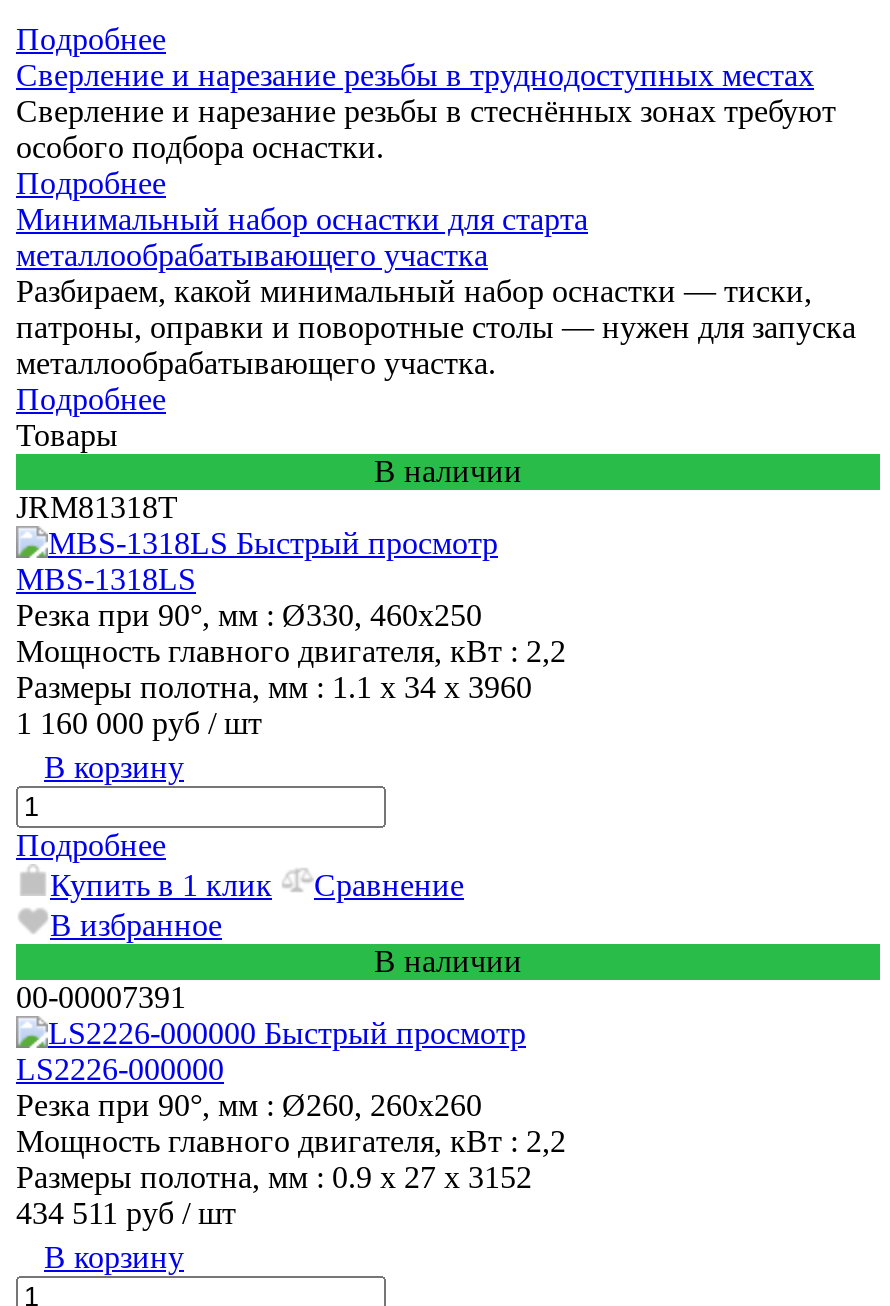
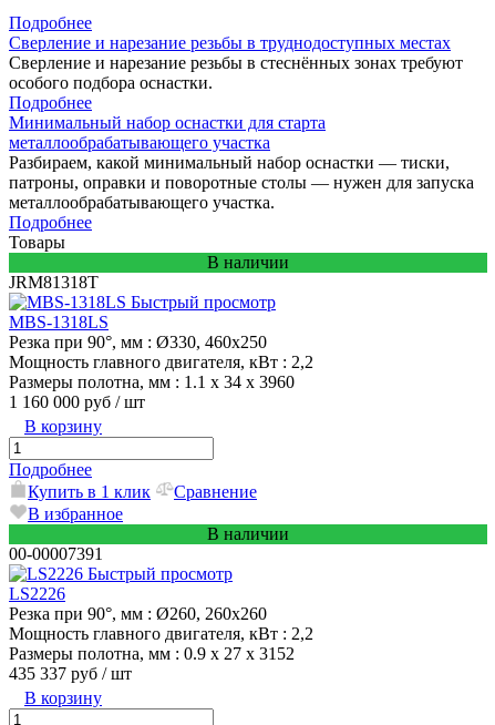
- LS2226-000000
+ LS2226

- 434 511 руб / шт
+ 435 337 руб / шт
